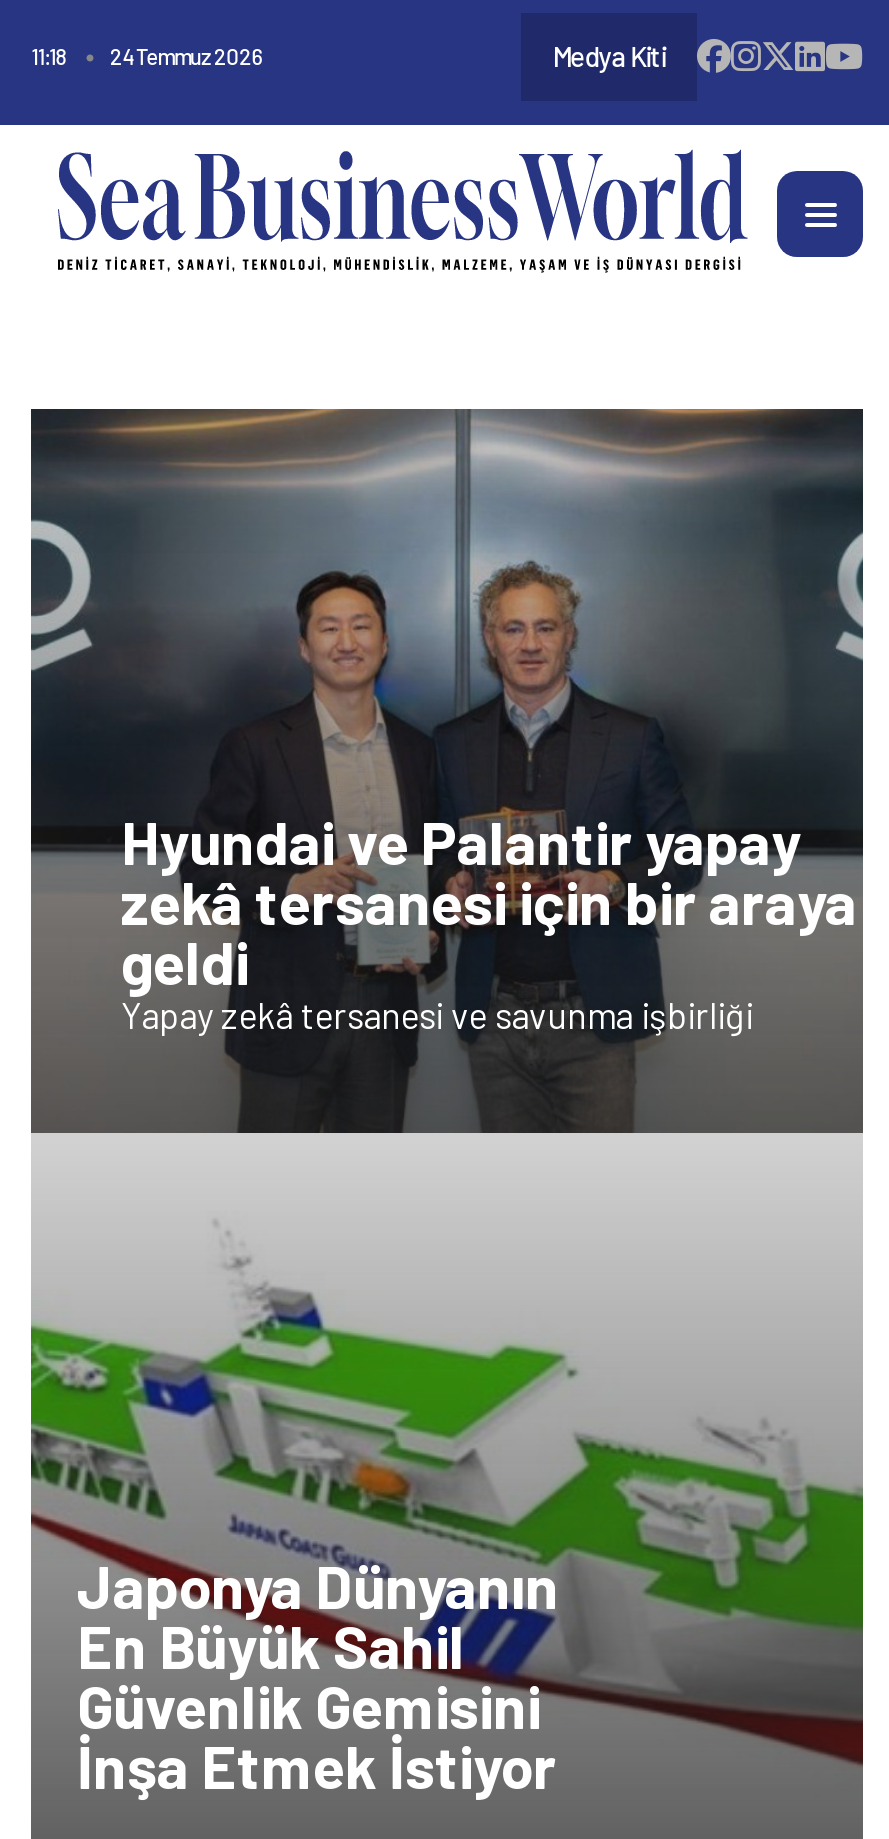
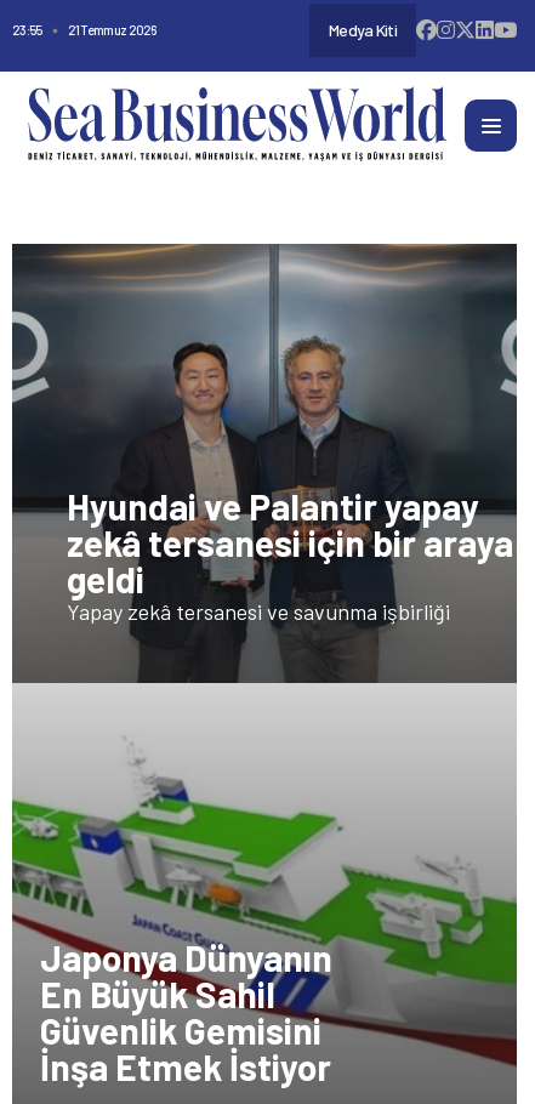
- 11:18
+ 23:55

- 24 Temmuz 2026
+ 21 Temmuz 2026
